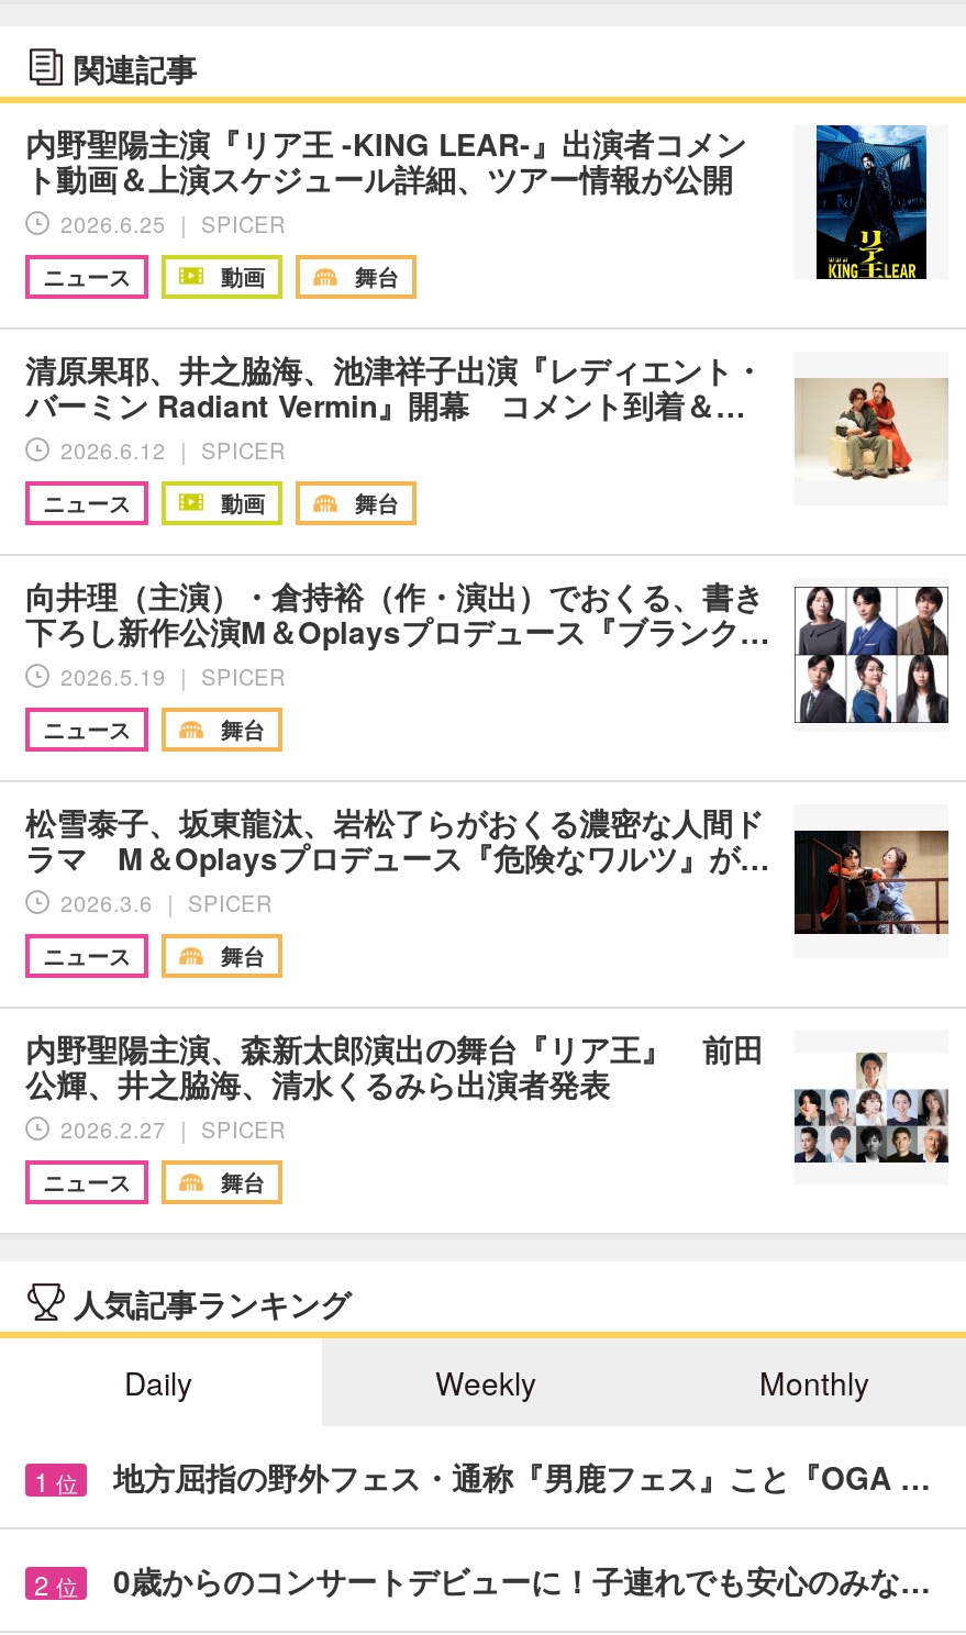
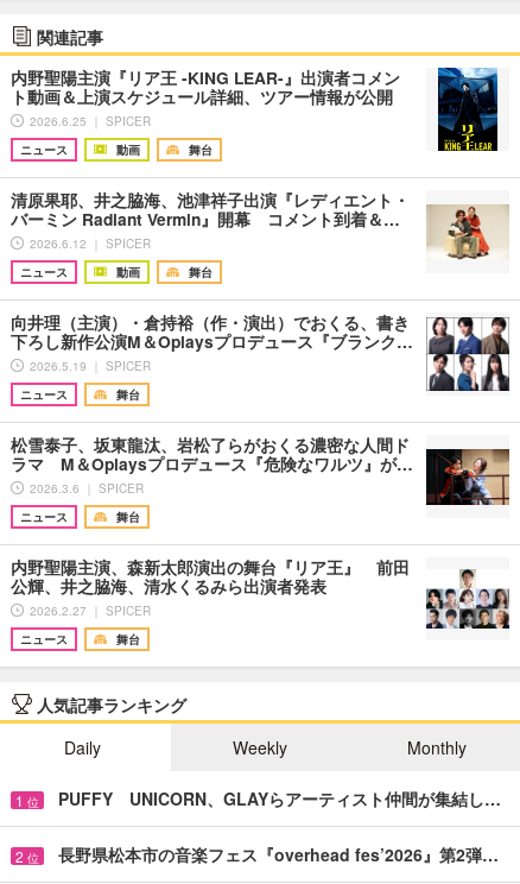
- 地方屈指の野外フェス・通称『男鹿フェス』こと『OGA …
+ PUFFY UNICORN、GLAYらアーティスト仲間が集結し…

- 0歳からのコンサートデビューに！子連れでも安心のみな…
+ 長野県松本市の音楽フェス『overhead fes’2026』第2弾…
